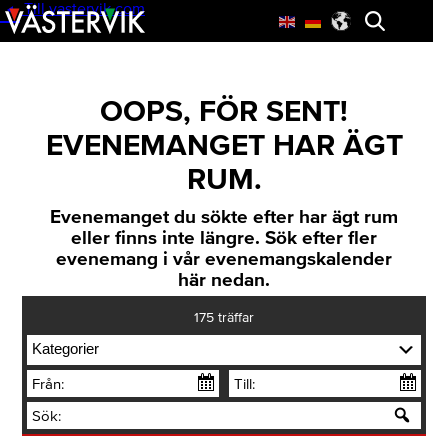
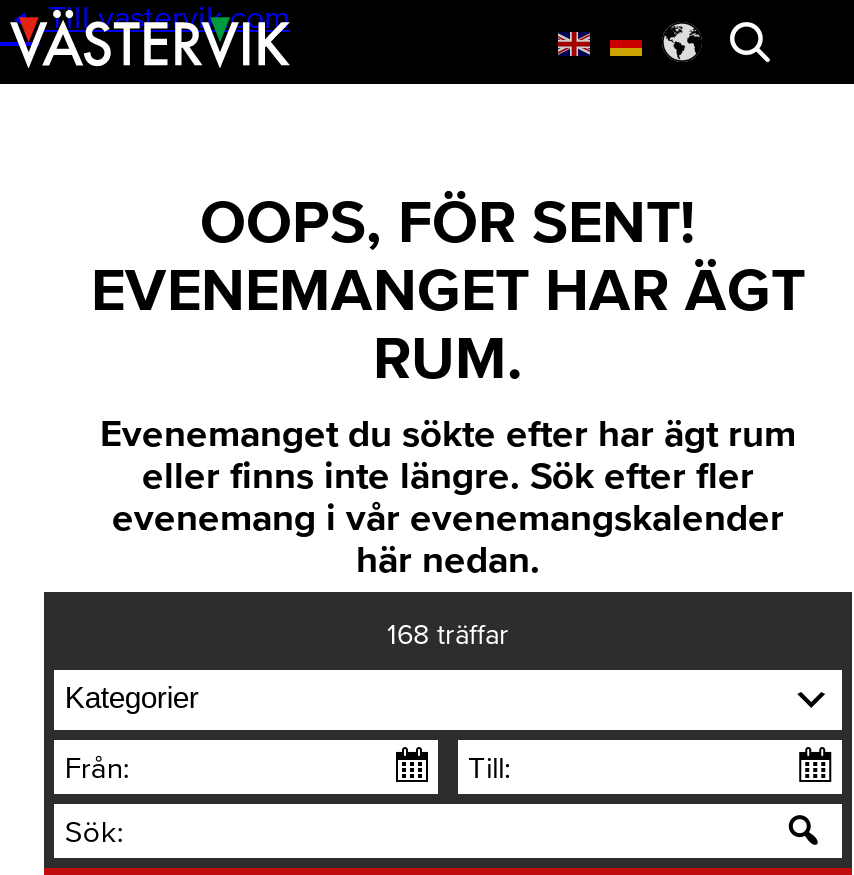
- 175 träffar
+ 168 träffar
